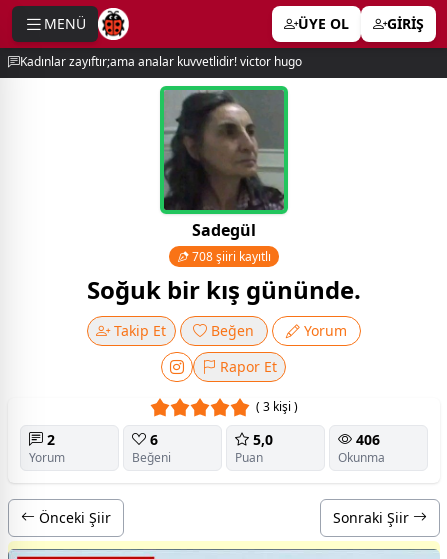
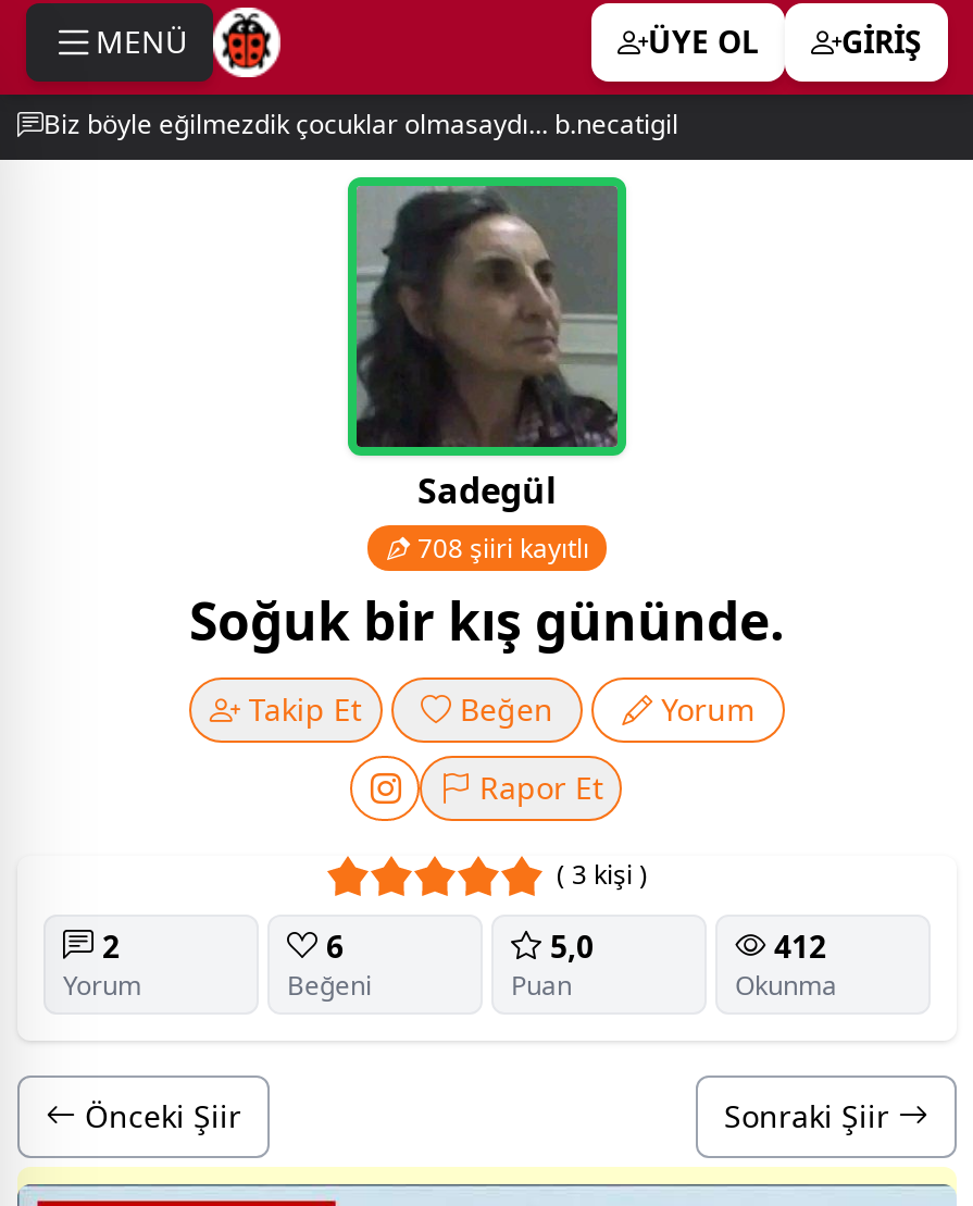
- Kadınlar zayıftır;ama analar kuvvetlidir! victor hugo
+ Biz böyle eğilmezdik çocuklar olmasaydı... b.necatigil

- 406
+ 412
